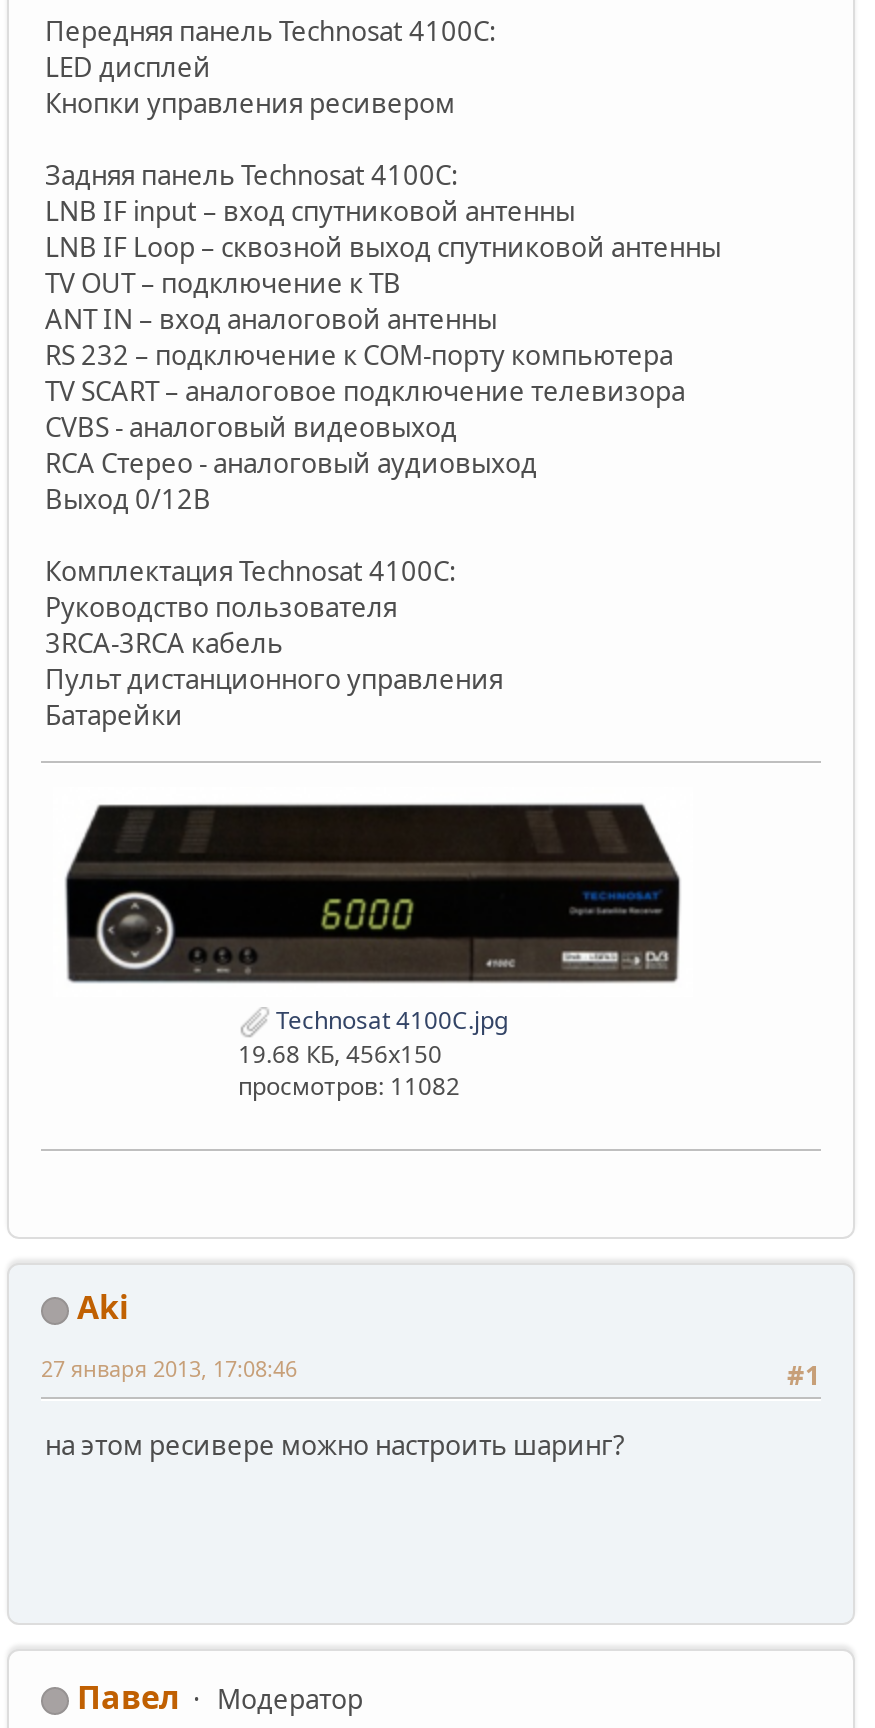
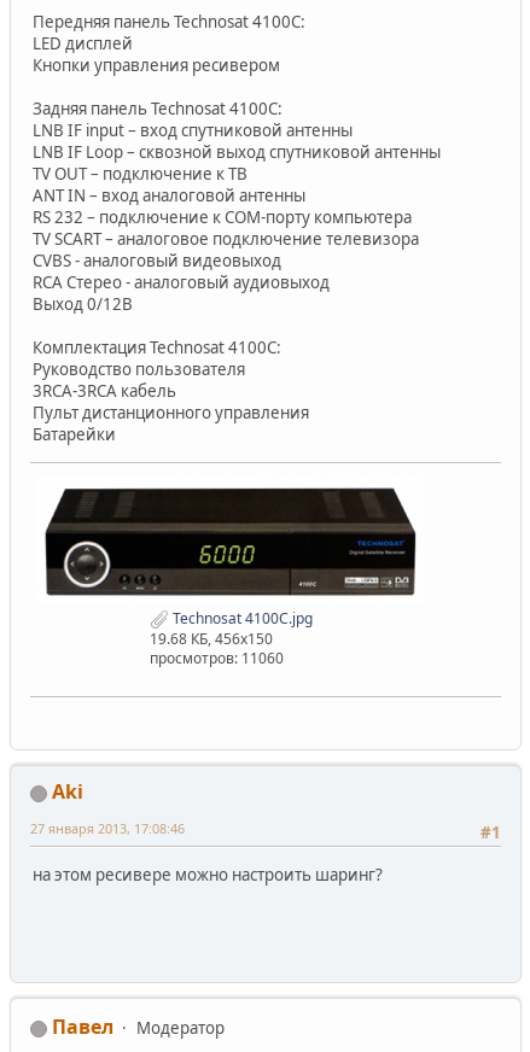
- просмотров: 11082
+ просмотров: 11060
